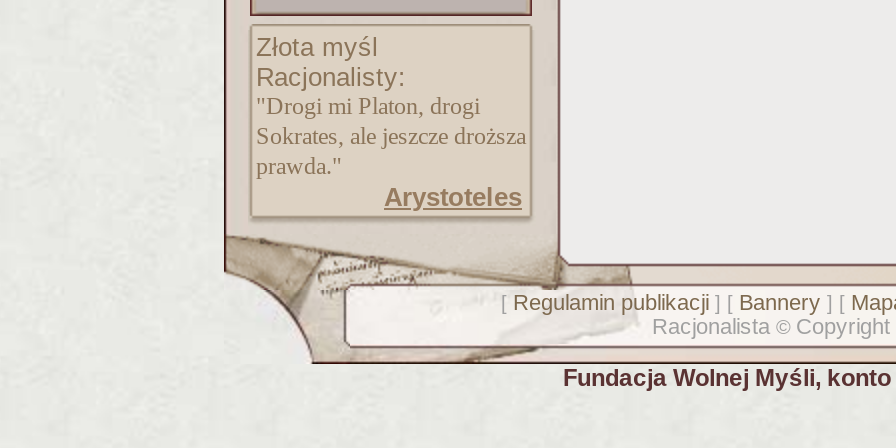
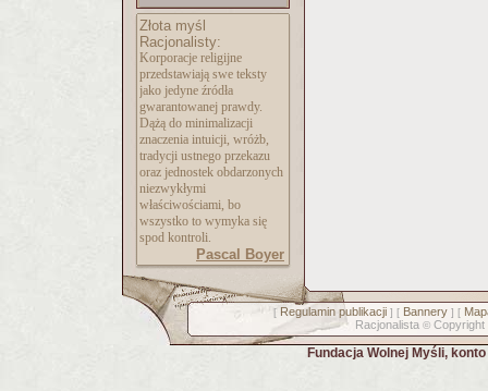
- "Drogi mi Platon, drogi
- Sokrates, ale jeszcze droższa
- prawda."
- Arystoteles
+ Korporacje religijne
+ przedstawiają swe teksty
+ jako jedyne źródła
+ gwarantowanej prawdy.
+ Dążą do minimalizacji
+ znaczenia intuicji, wróżb,
+ tradycji ustnego przekazu
+ oraz jednostek obdarzonych
+ niezwykłymi
+ właściwościami, bo
+ wszystko to wymyka się
+ spod kontroli.
+ Pascal Boyer
